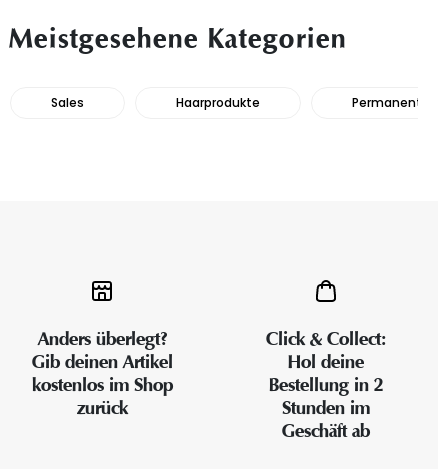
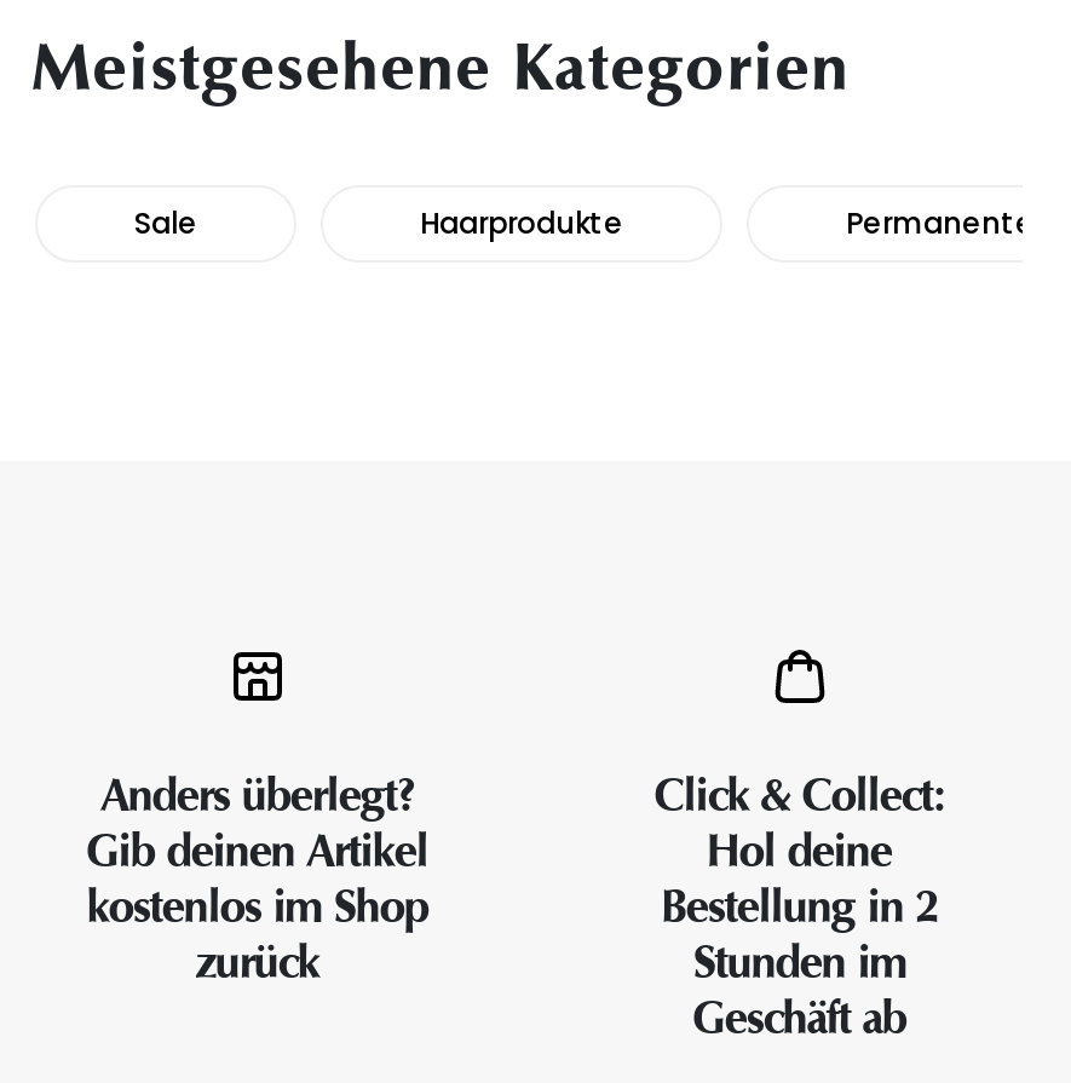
- Sales
+ Sale
